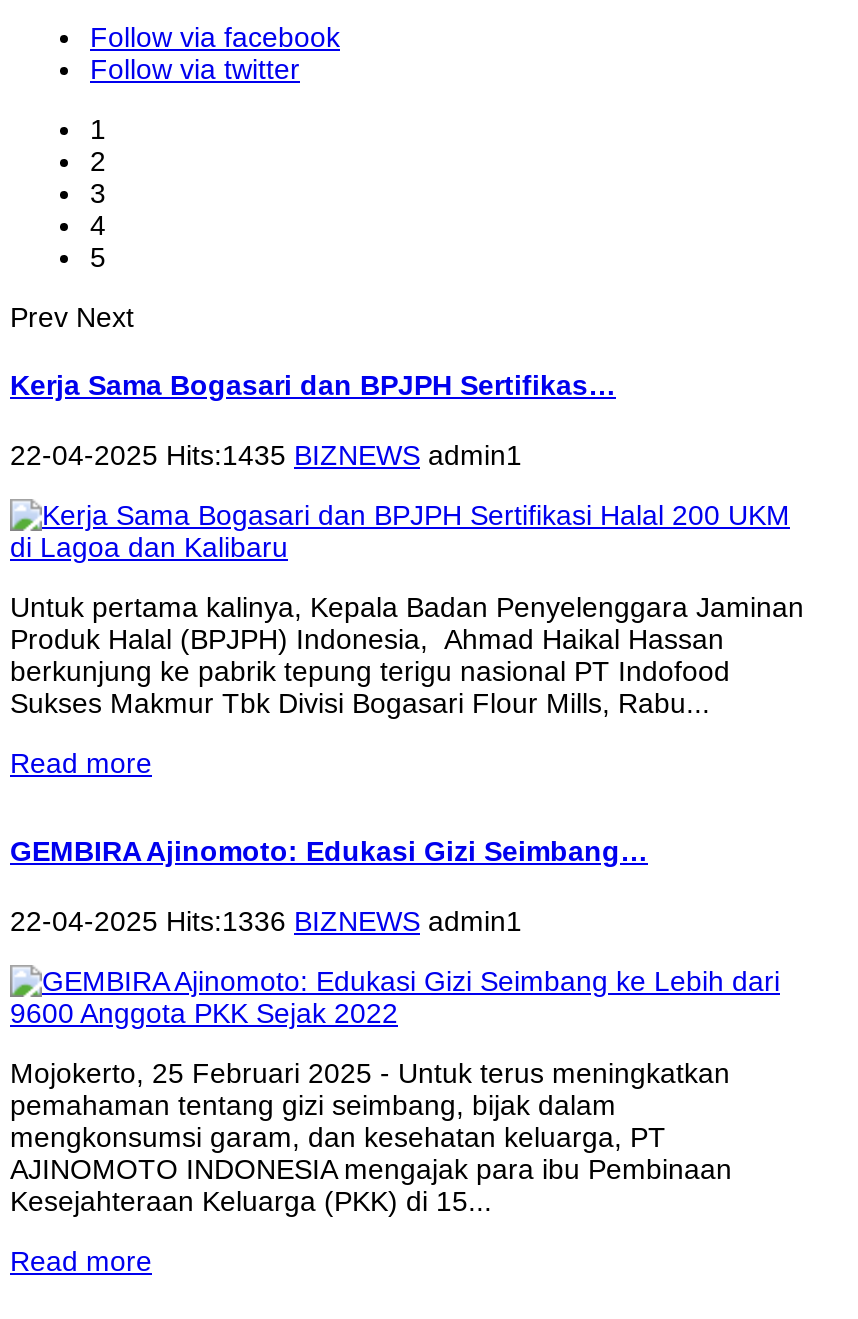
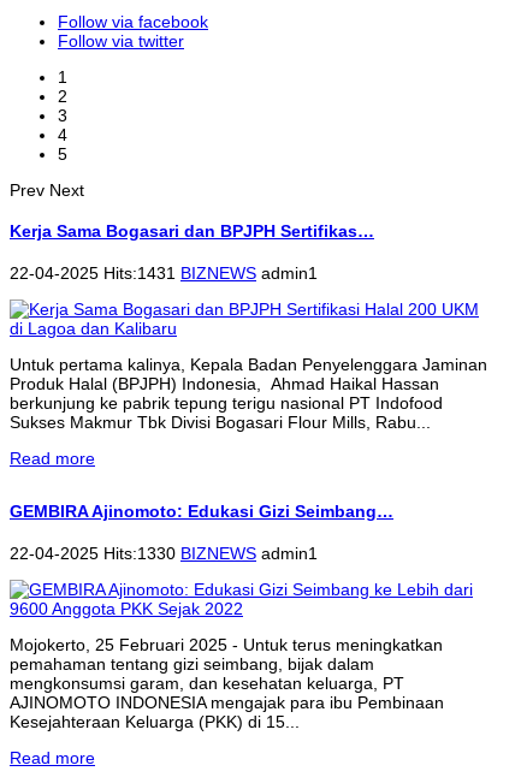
- 22-04-2025 Hits:1435 BIZNEWS admin1
+ 22-04-2025 Hits:1431 BIZNEWS admin1

- 22-04-2025 Hits:1336 BIZNEWS admin1
+ 22-04-2025 Hits:1330 BIZNEWS admin1
